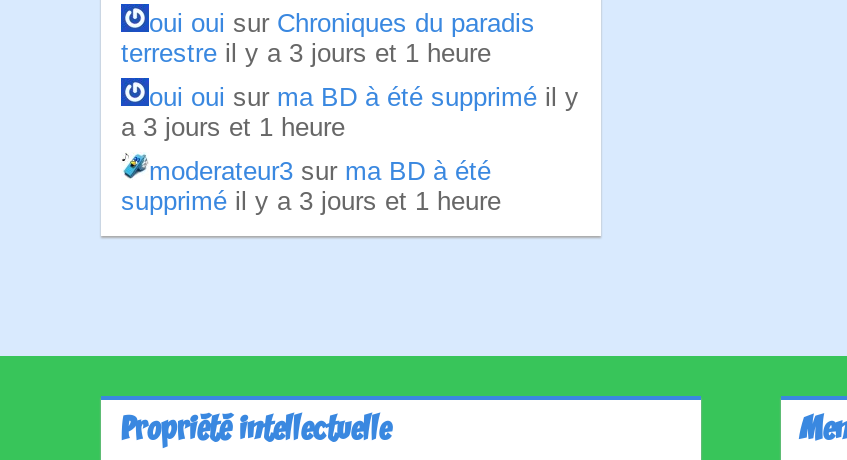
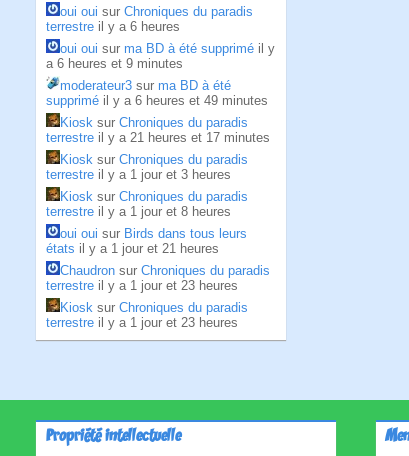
- terrestre il y a 3 jours et 1 heure
+ terrestre il y a 6 heures

- a 3 jours et 1 heure
+ a 6 heures et 9 minutes

- supprimé il y a 3 jours et 1 heure
+ supprimé il y a 6 heures et 49 minutes
+ Kiosk sur Chroniques du paradis
+ terrestre il y a 21 heures et 17 minutes
+ Kiosk sur Chroniques du paradis
+ terrestre il y a 1 jour et 3 heures
+ Kiosk sur Chroniques du paradis
+ terrestre il y a 1 jour et 8 heures
+ oui oui sur Birds dans tous leurs
+ états il y a 1 jour et 21 heures
+ Chaudron sur Chroniques du paradis
+ terrestre il y a 1 jour et 23 heures
+ Kiosk sur Chroniques du paradis
+ terrestre il y a 1 jour et 23 heures
